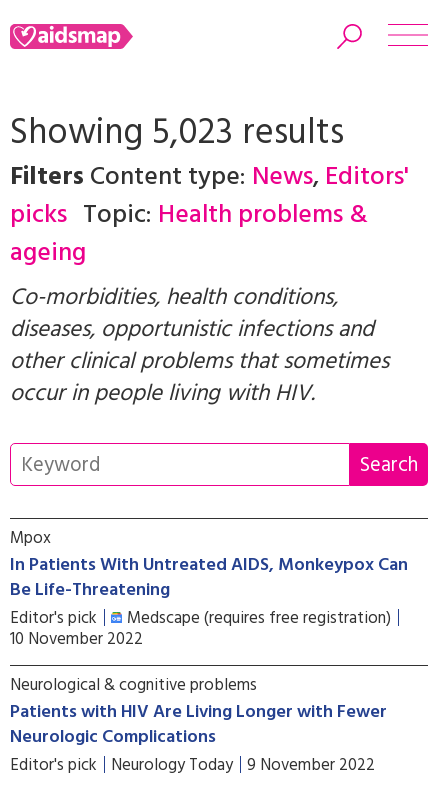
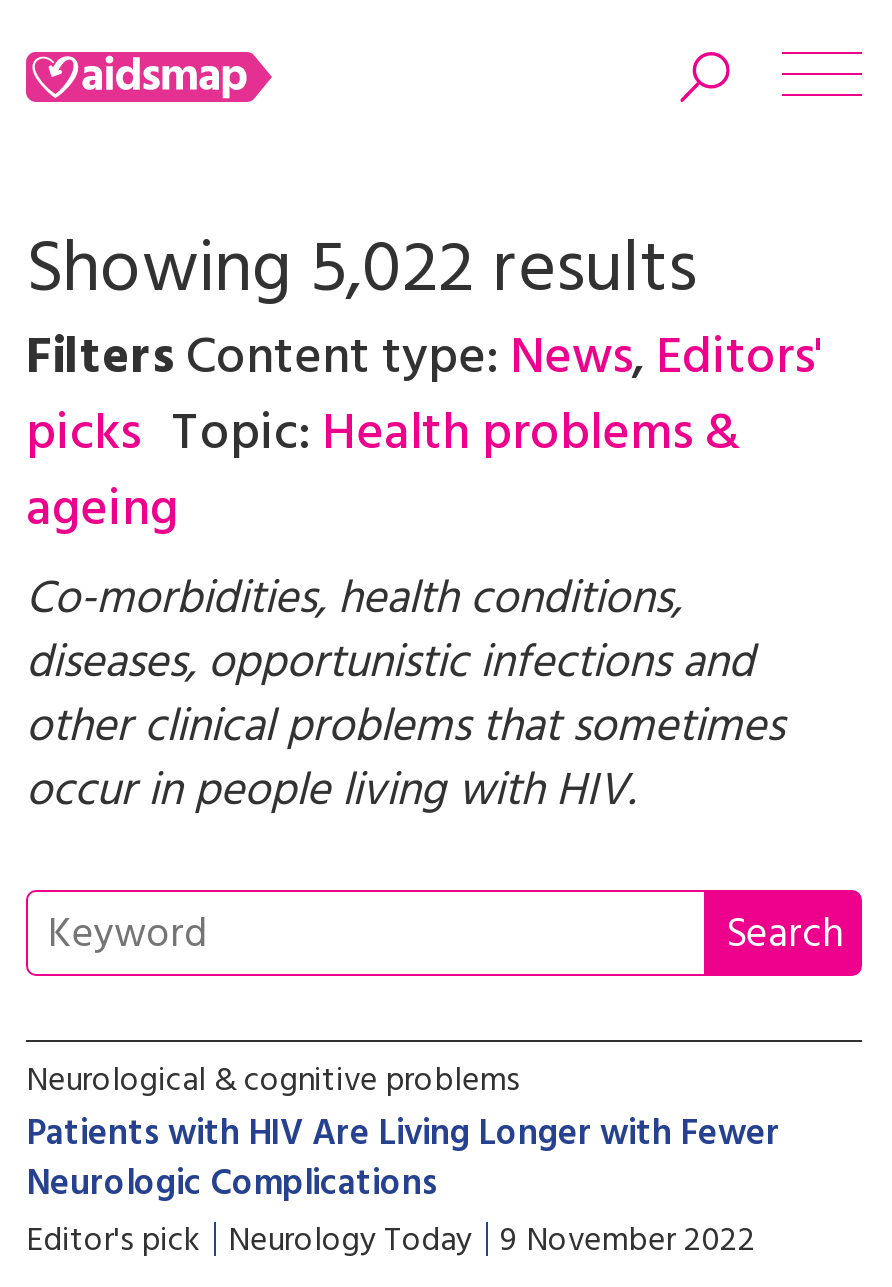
- Showing 5,023 results
+ Showing 5,022 results

- Mpox
- In Patients With Untreated AIDS, Monkeypox Can
- Be Life-Threatening
- Editor's pick
- Medscape (requires free registration)
- 10 November 2022
